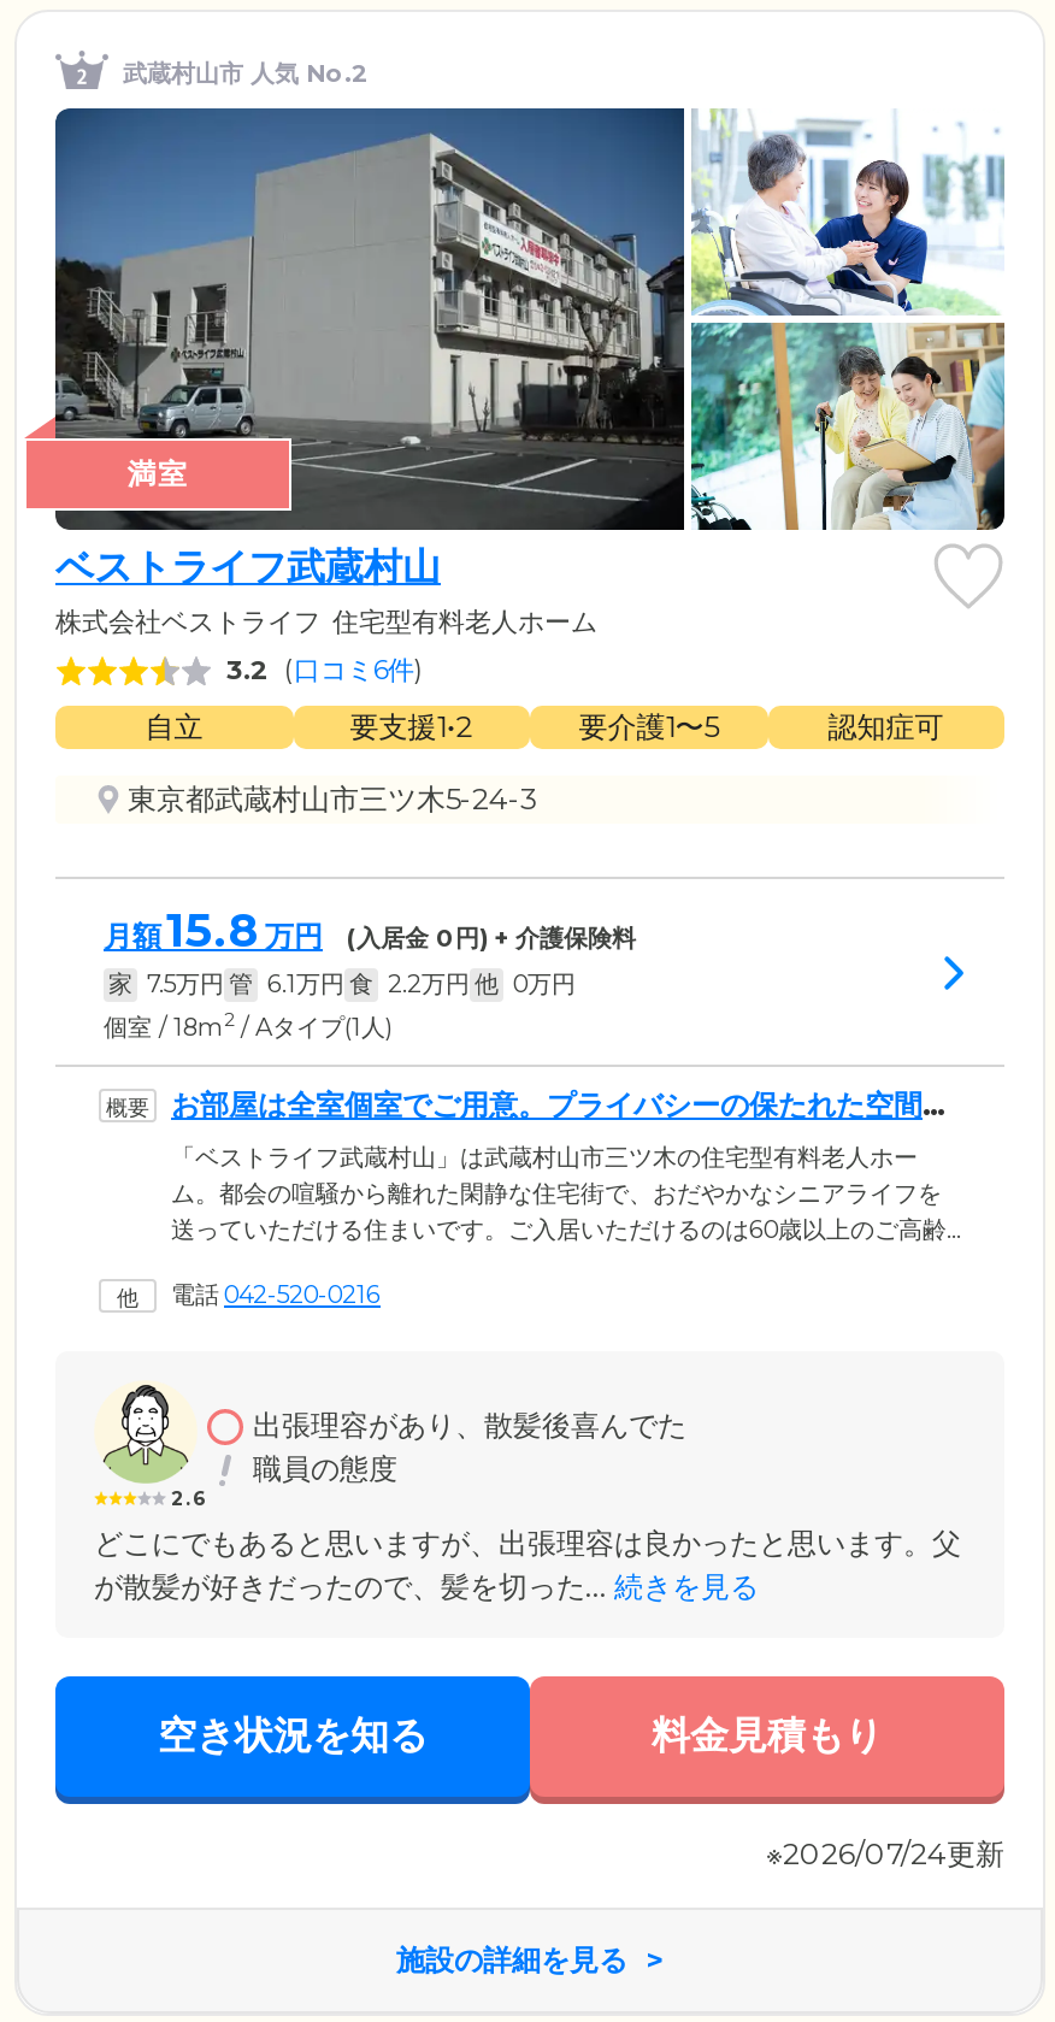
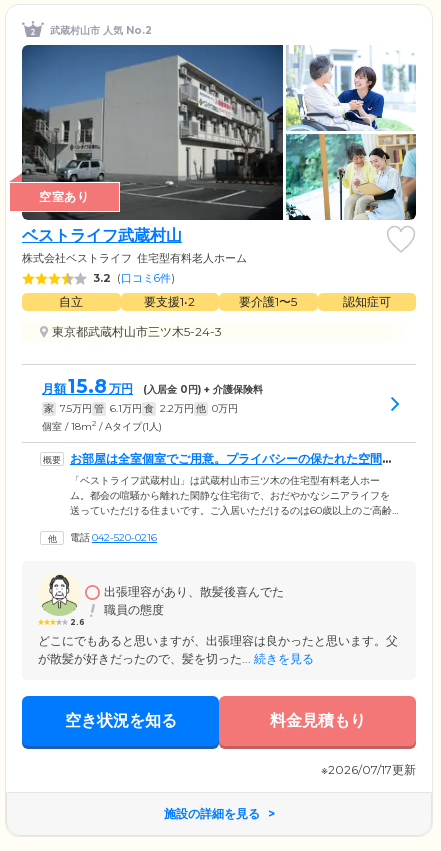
- 満室
+ 空室あり

- ※2026/07/24更新
+ ※2026/07/17更新
